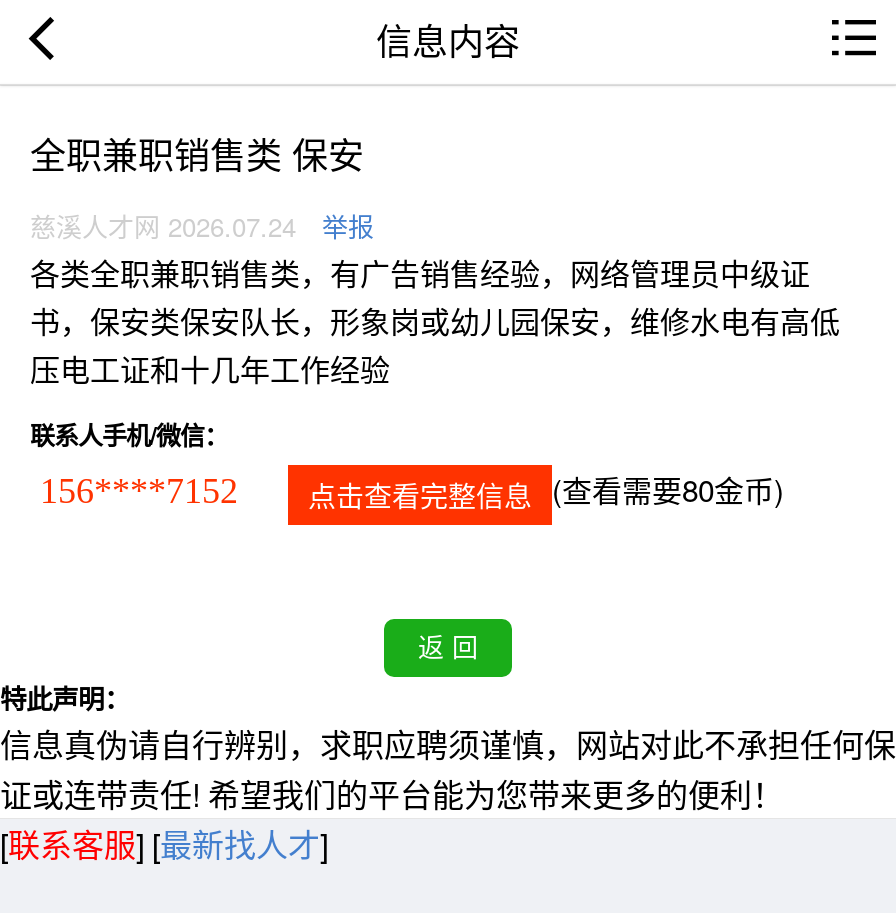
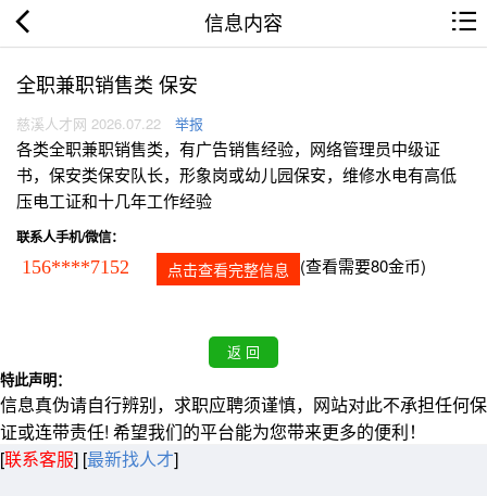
- 慈溪人才网 2026.07.24 举报
+ 慈溪人才网 2026.07.22 举报
